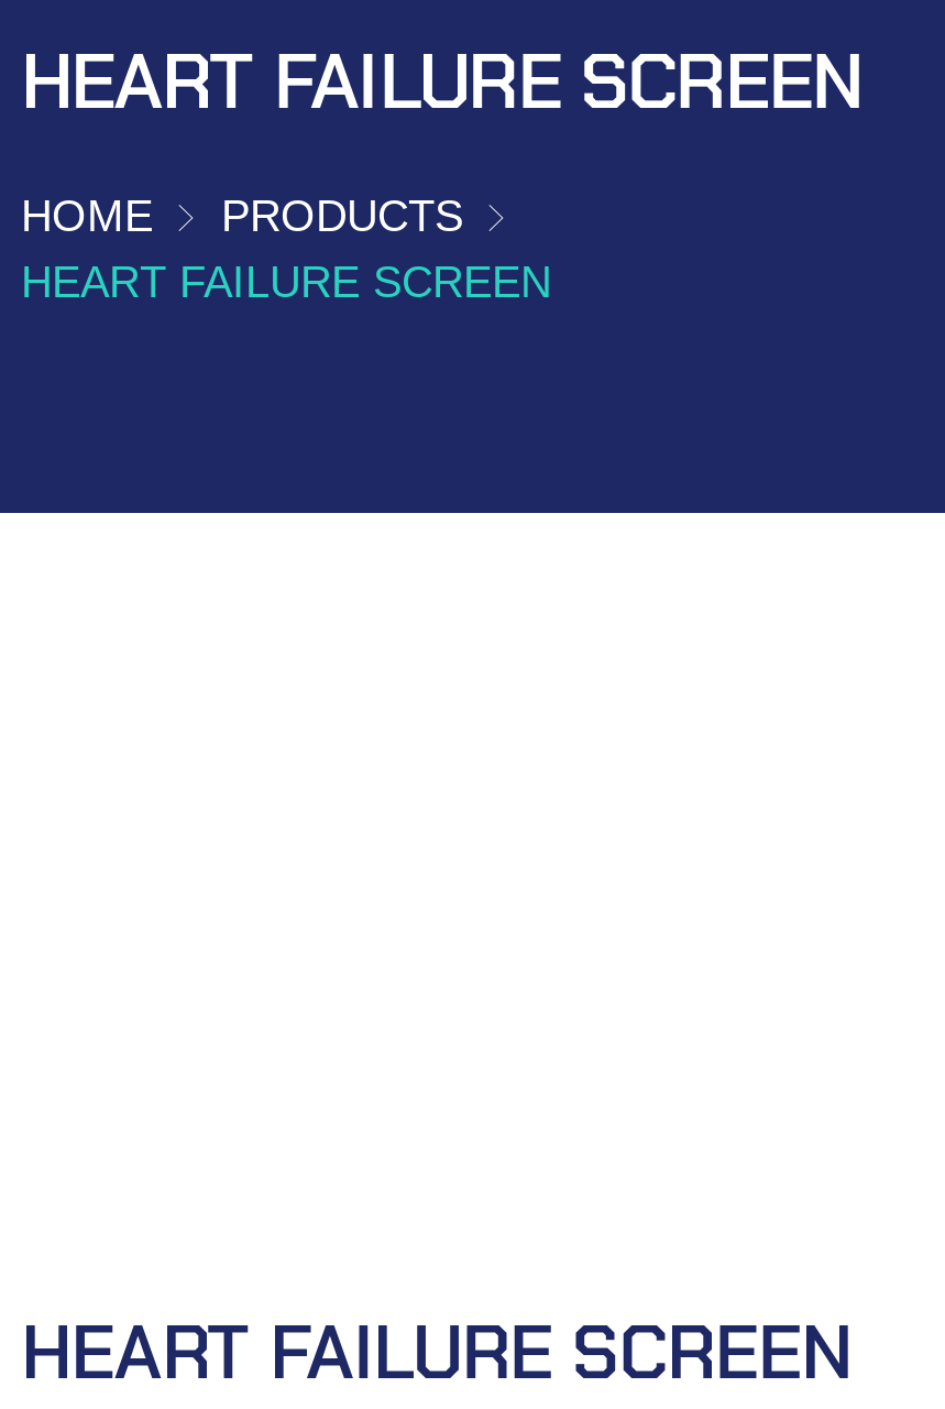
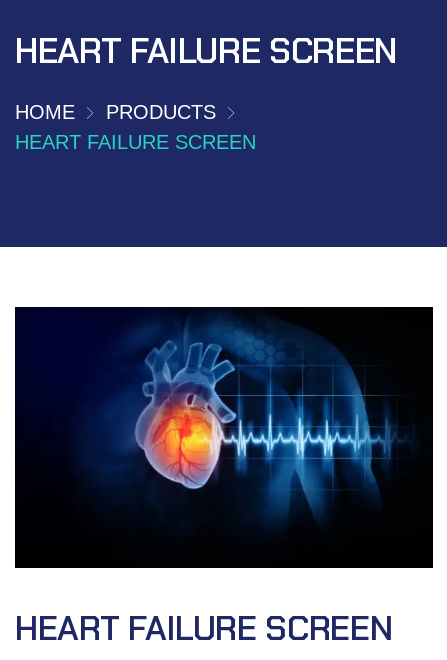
+ [image]
